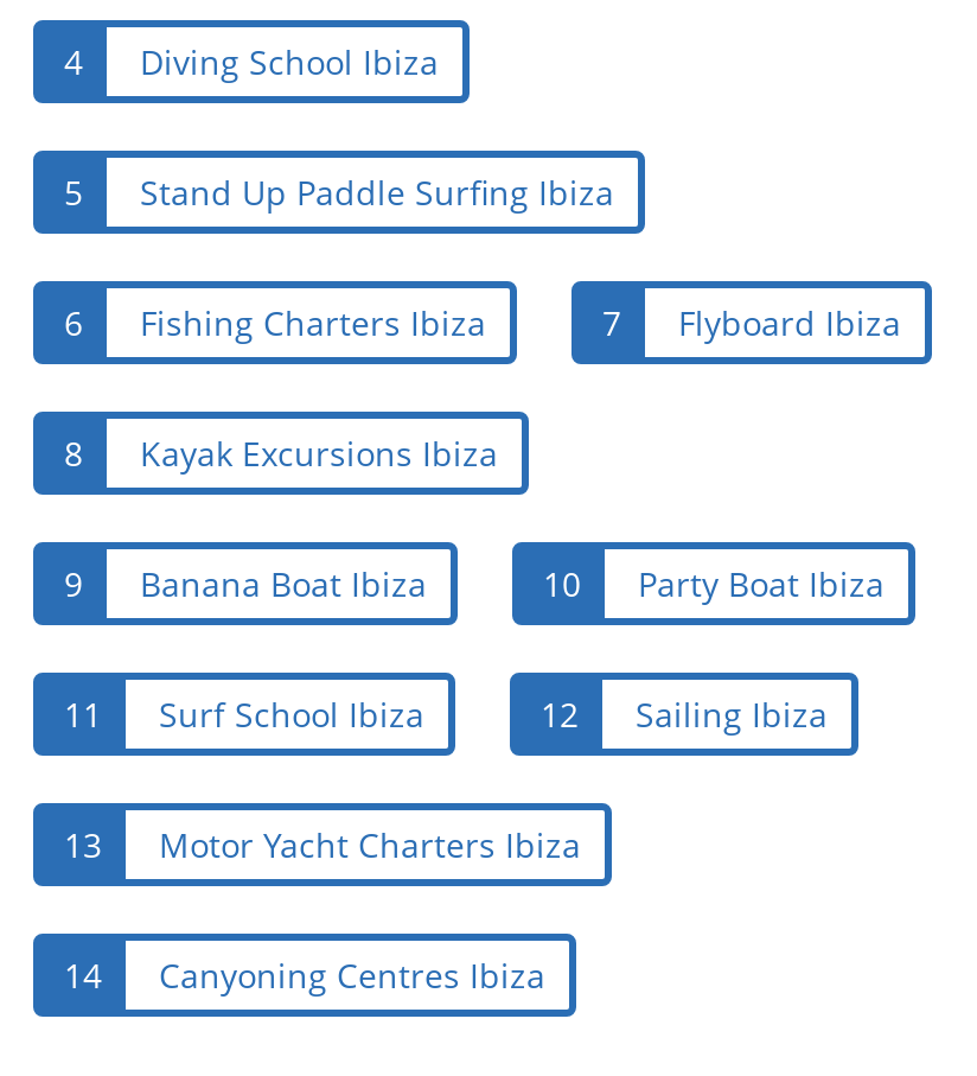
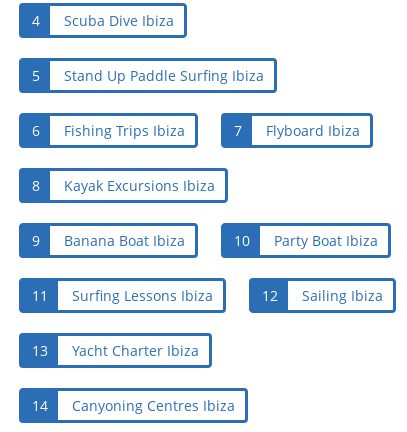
- Diving School Ibiza
+ Scuba Dive Ibiza

- Fishing Charters Ibiza
+ Fishing Trips Ibiza

- Surf School Ibiza
+ Surfing Lessons Ibiza

- Motor Yacht Charters Ibiza
+ Yacht Charter Ibiza
